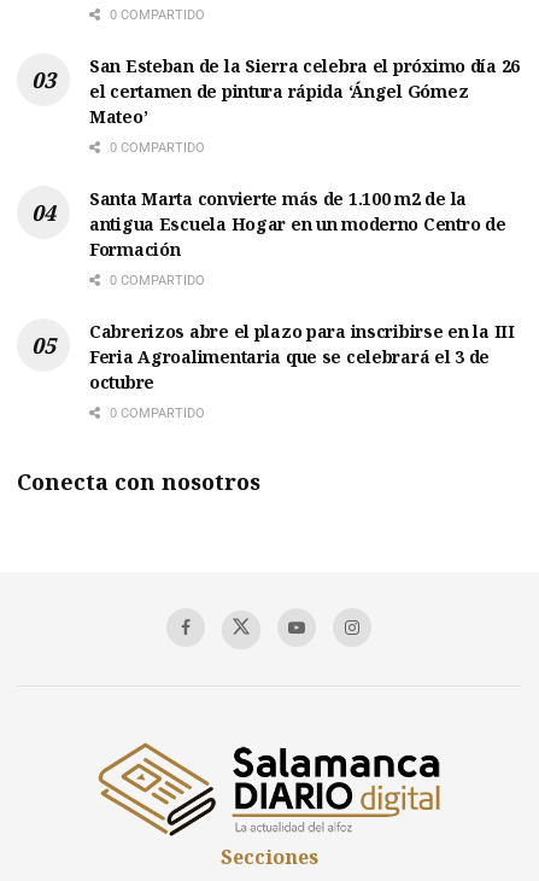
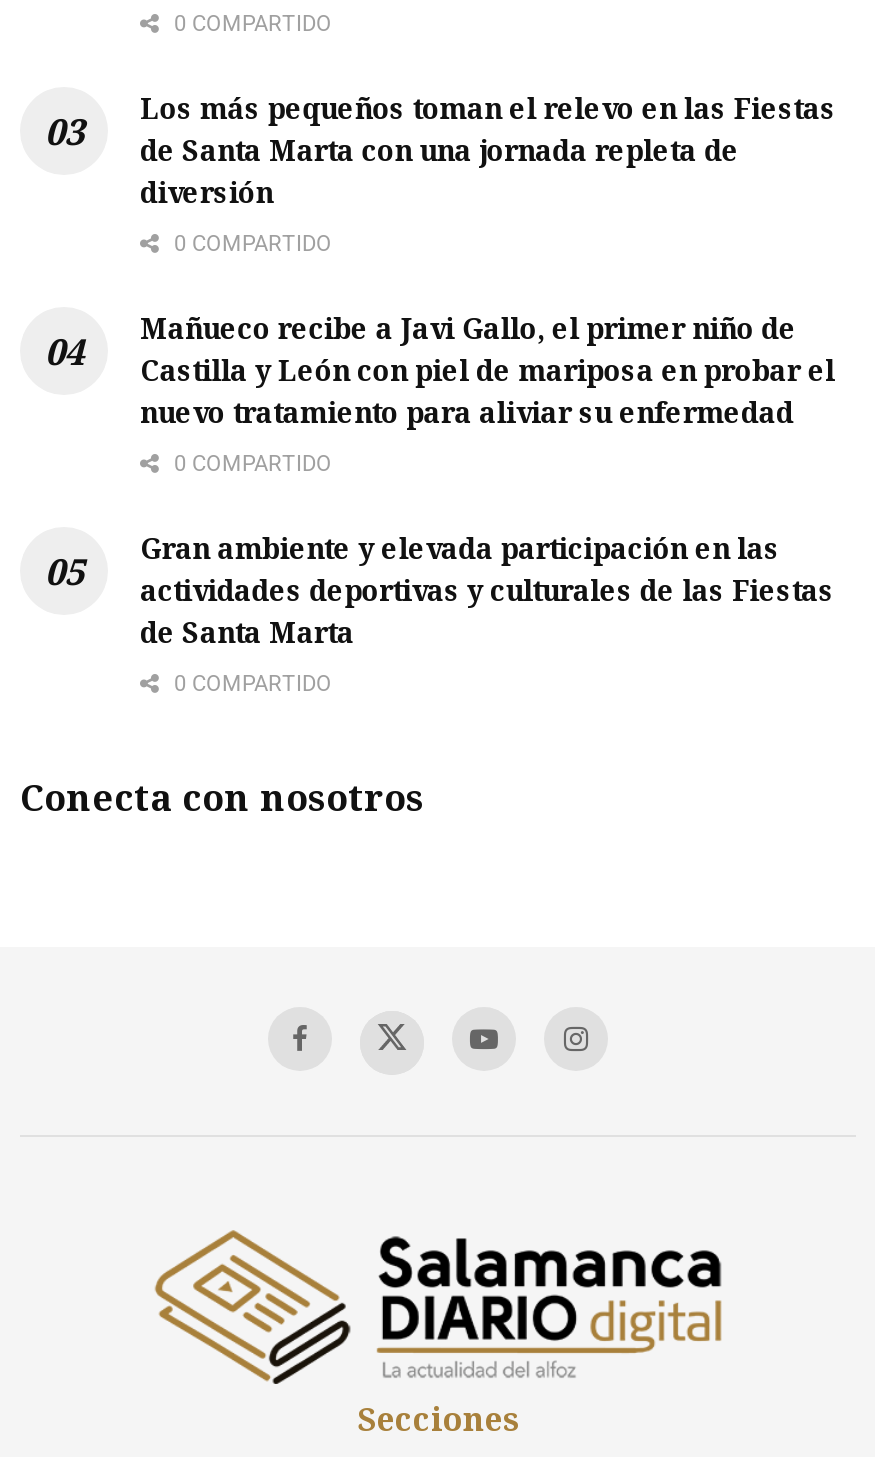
- San Esteban de la Sierra celebra el próximo día 26
- el certamen de pintura rápida ‘Ángel Gómez
- Mateo’
+ Los más pequeños toman el relevo en las Fiestas
+ de Santa Marta con una jornada repleta de
+ diversión

- Santa Marta convierte más de 1.100 m2 de la
- antigua Escuela Hogar en un moderno Centro de
- Formación
+ Mañueco recibe a Javi Gallo, el primer niño de
+ Castilla y León con piel de mariposa en probar el
+ nuevo tratamiento para aliviar su enfermedad

- Cabrerizos abre el plazo para inscribirse en la III
- Feria Agroalimentaria que se celebrará el 3 de
- octubre
+ Gran ambiente y elevada participación en las
+ actividades deportivas y culturales de las Fiestas
+ de Santa Marta
